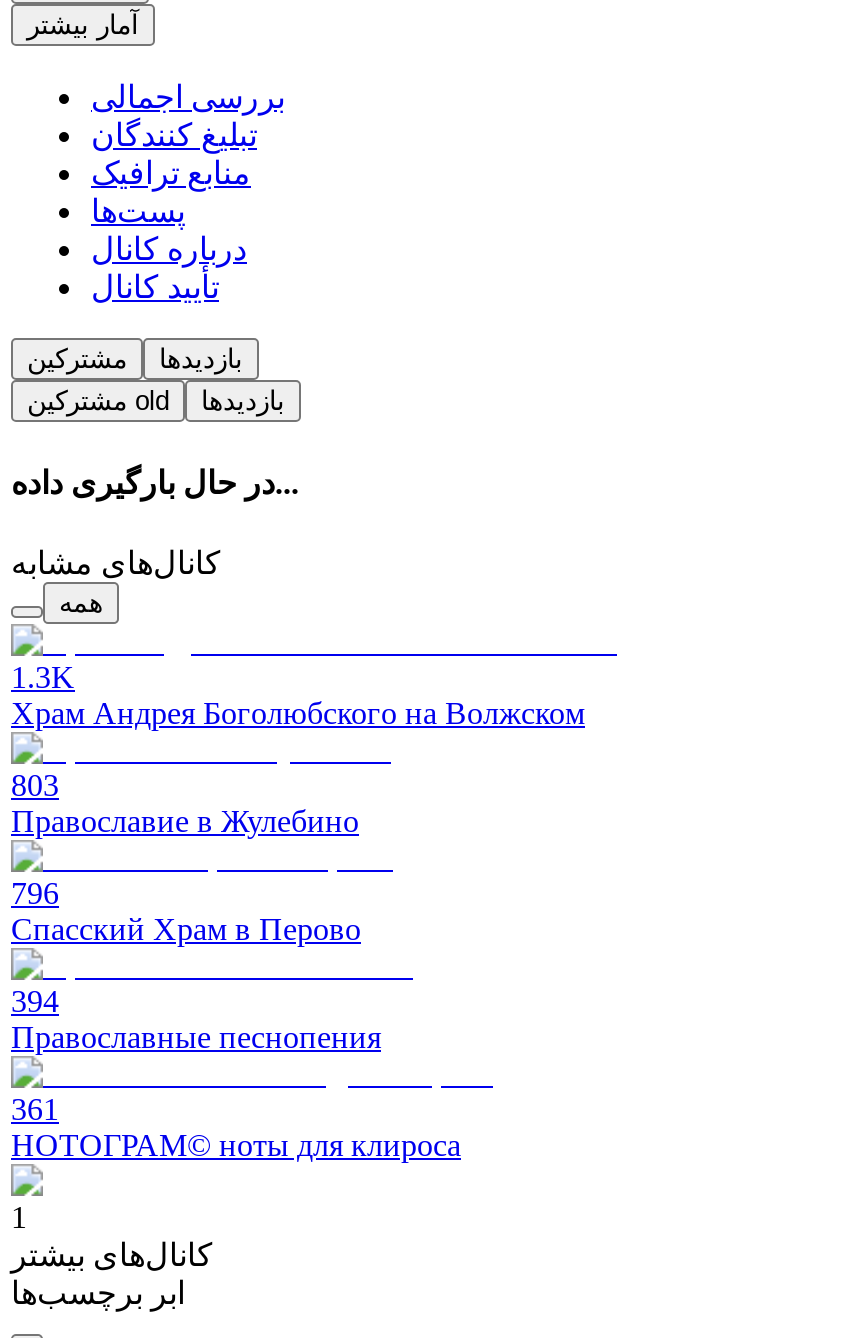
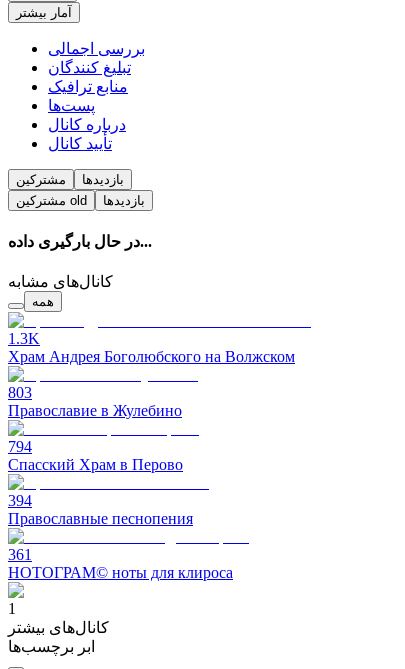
- 796
+ 794
